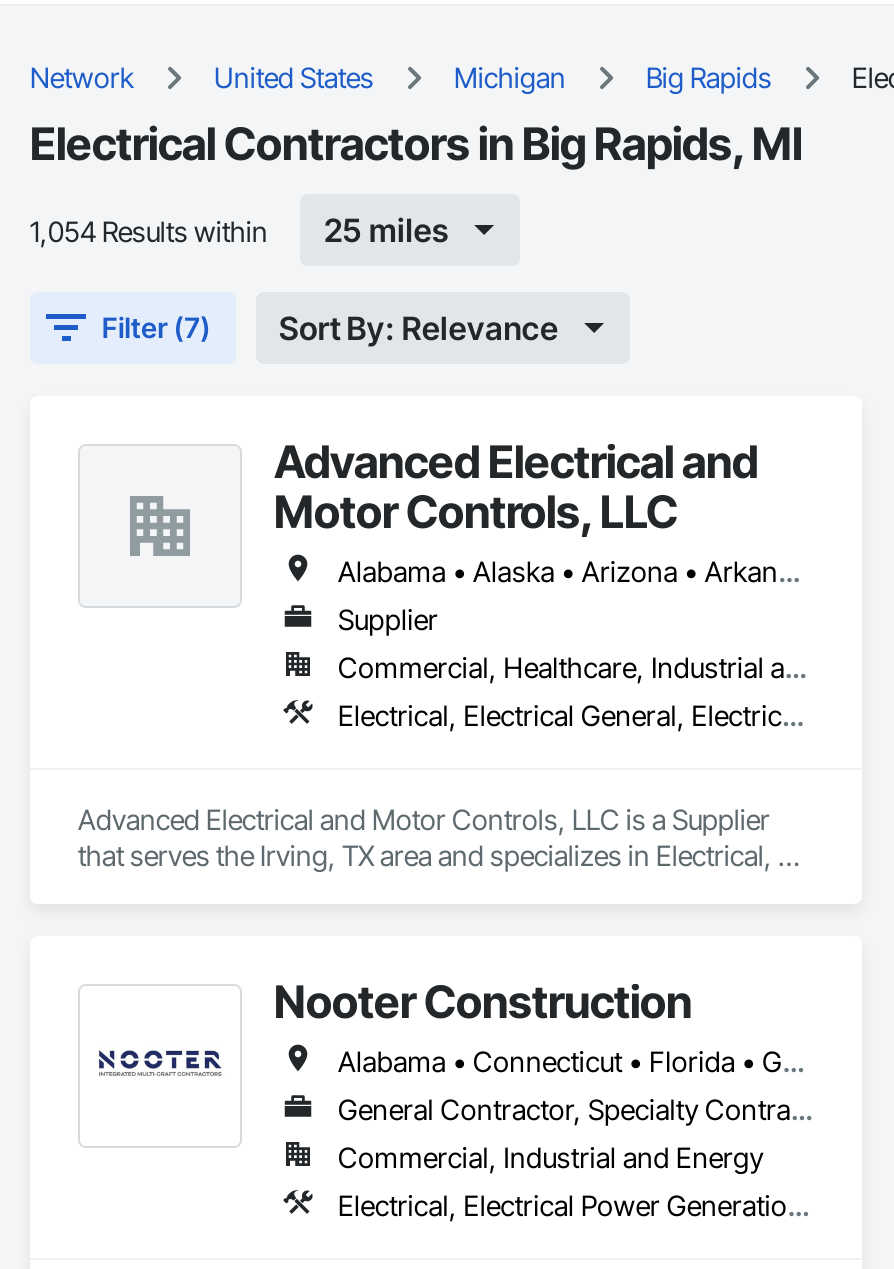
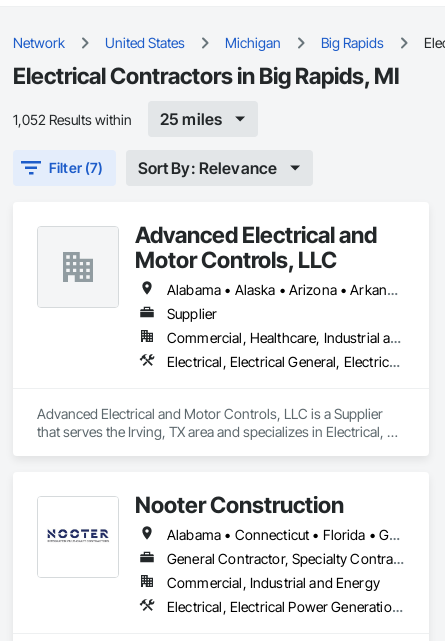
- 1,054 Results within
+ 1,052 Results within
